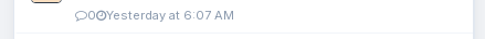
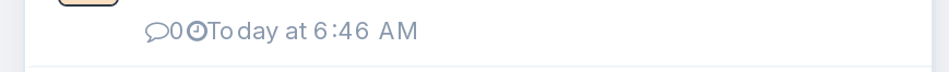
- Yesterday at 6:07 AM
+ Today at 6:46 AM
